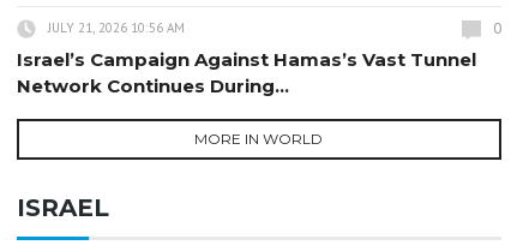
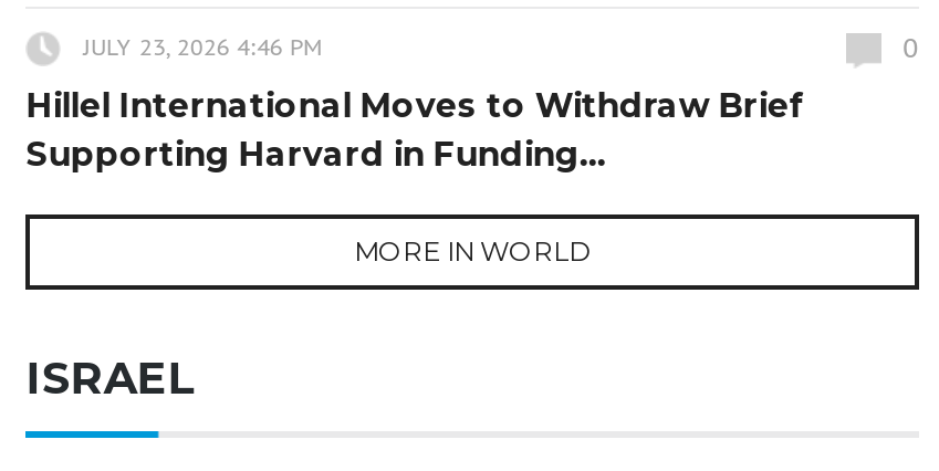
- JULY 21, 2026 10:56 AM
+ JULY 23, 2026 4:46 PM

- Israel’s Campaign Against Hamas’s Vast Tunnel
- Network Continues During...
+ Hillel International Moves to Withdraw Brief
+ Supporting Harvard in Funding...
